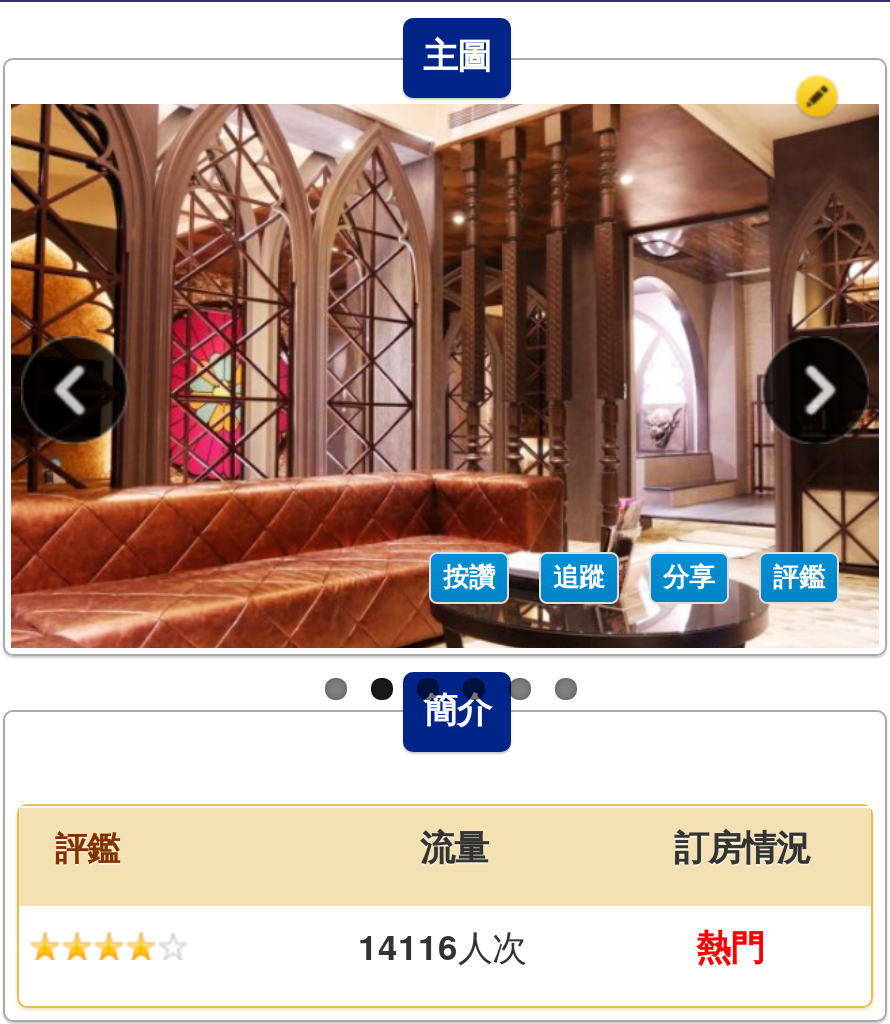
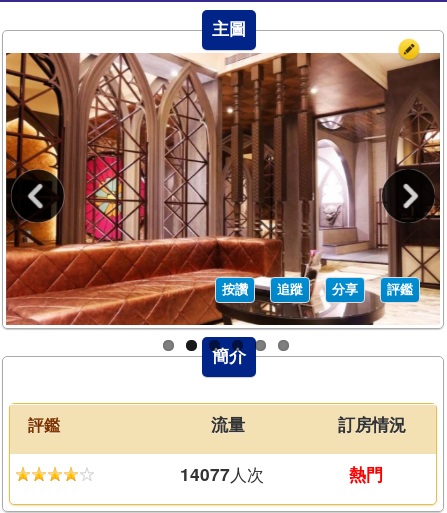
- 14116人次
+ 14077人次
